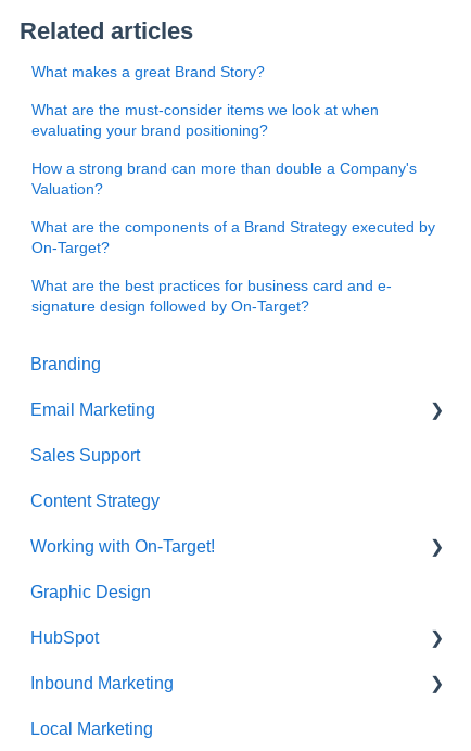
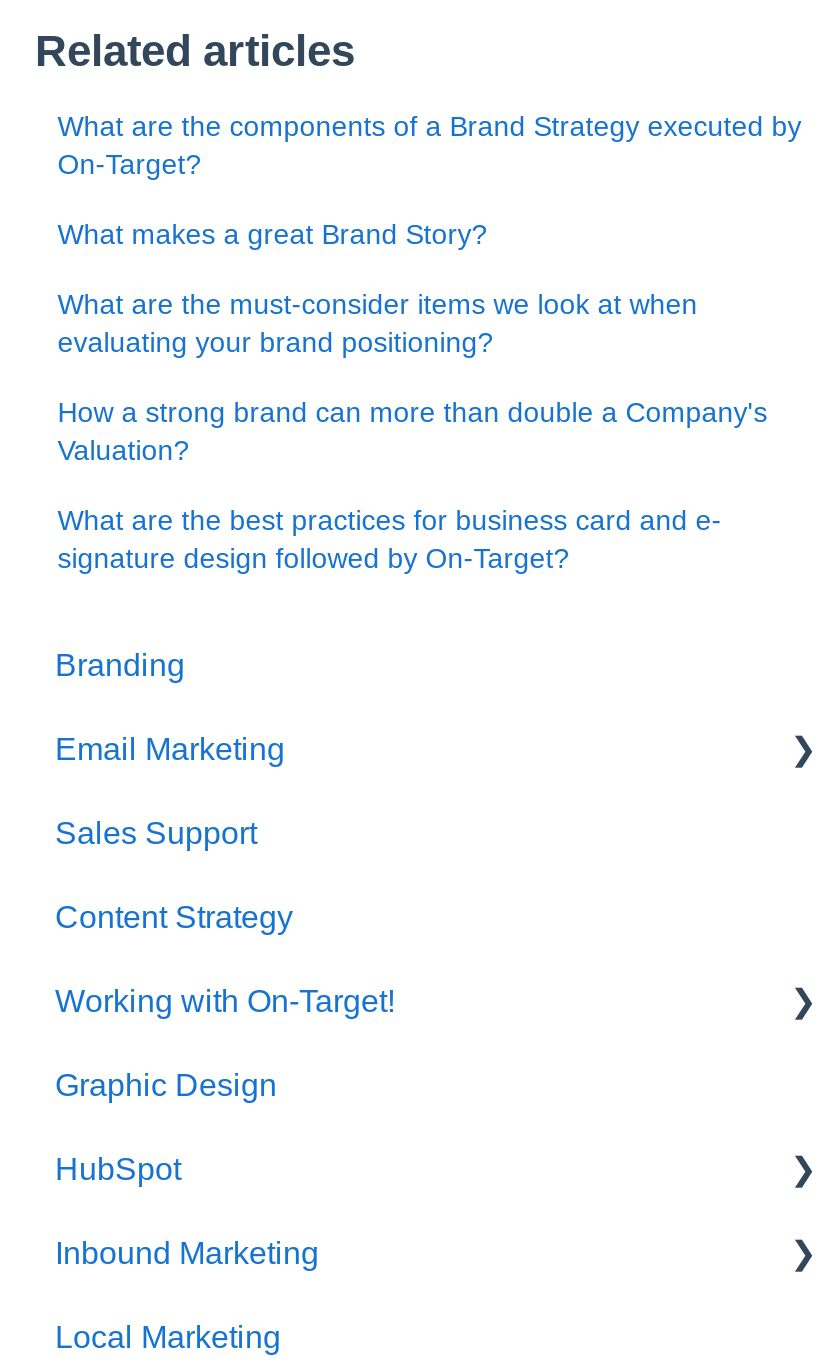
moved down: What makes a great Brand Story? | What are the must-consider items we look at when | evaluating your brand positioning? | How a strong brand can more than double a Company's | Valuation?

moved up: What are the components of a Brand Strategy executed by | On-Target?
